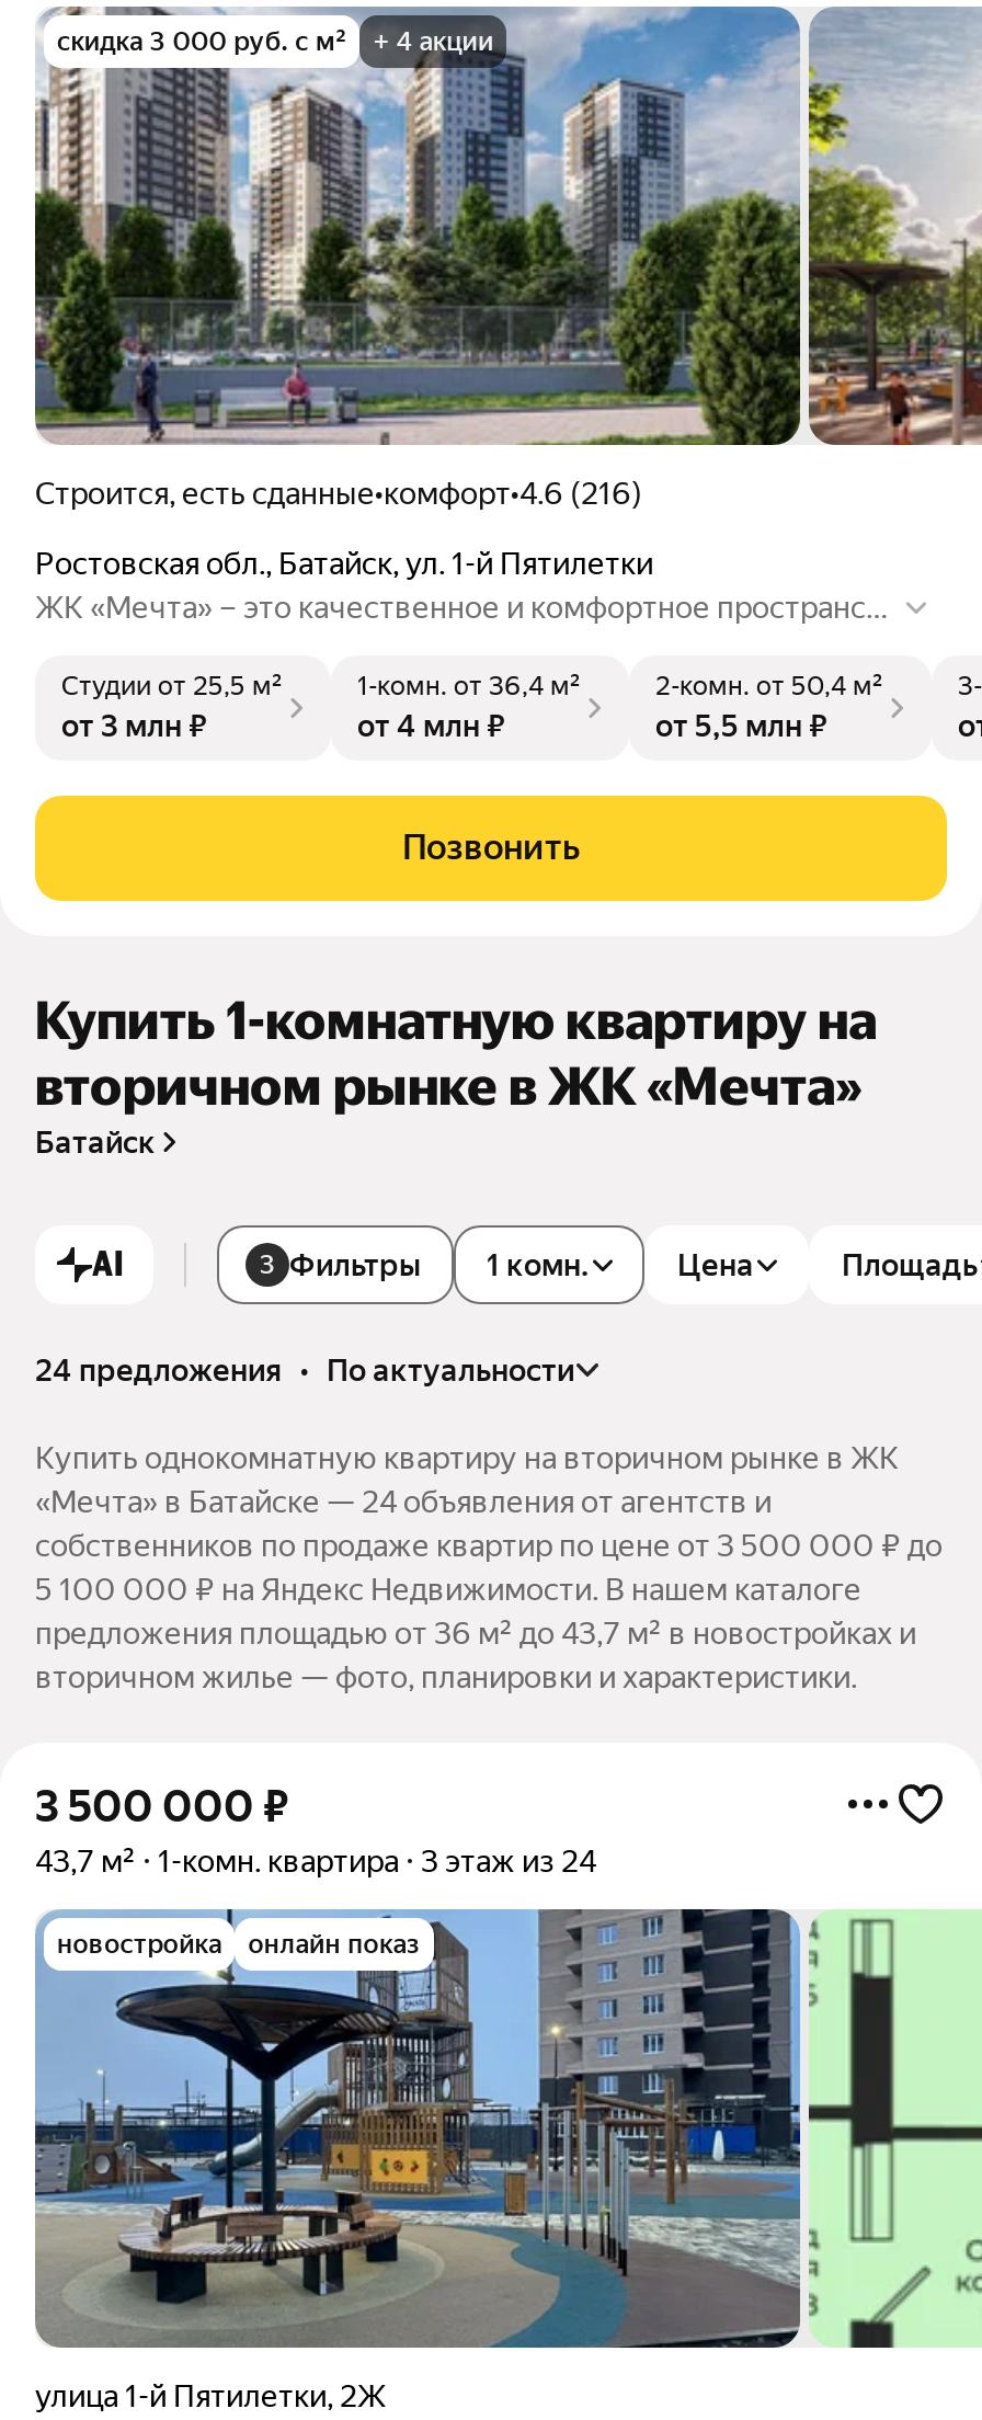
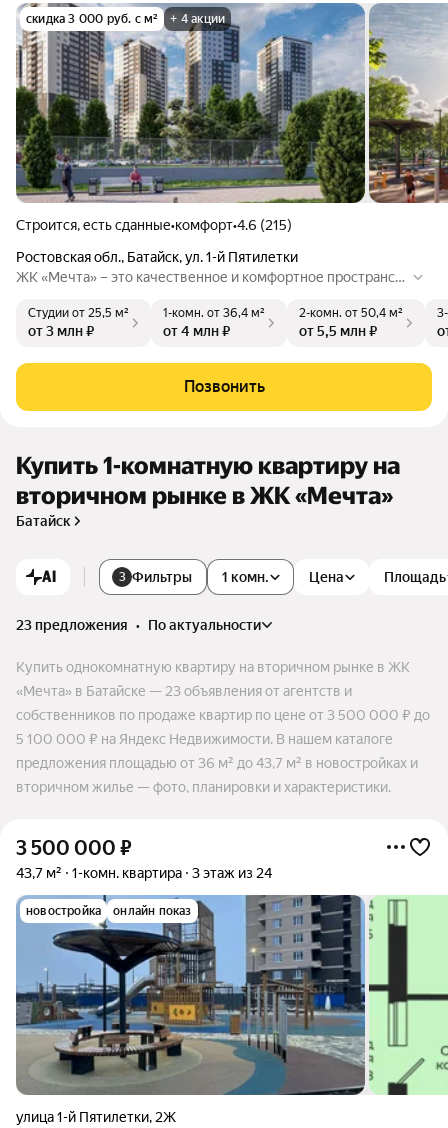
- Строится, есть сданные•комфорт•4.6 (216)
+ Строится, есть сданные•комфорт•4.6 (215)

- 24 предложения • по актуальности
+ 23 предложения • по актуальности

- «Мечта» в Батайске — 24 объявления от агентств и
+ «Мечта» в Батайске — 23 объявления от агентств и
